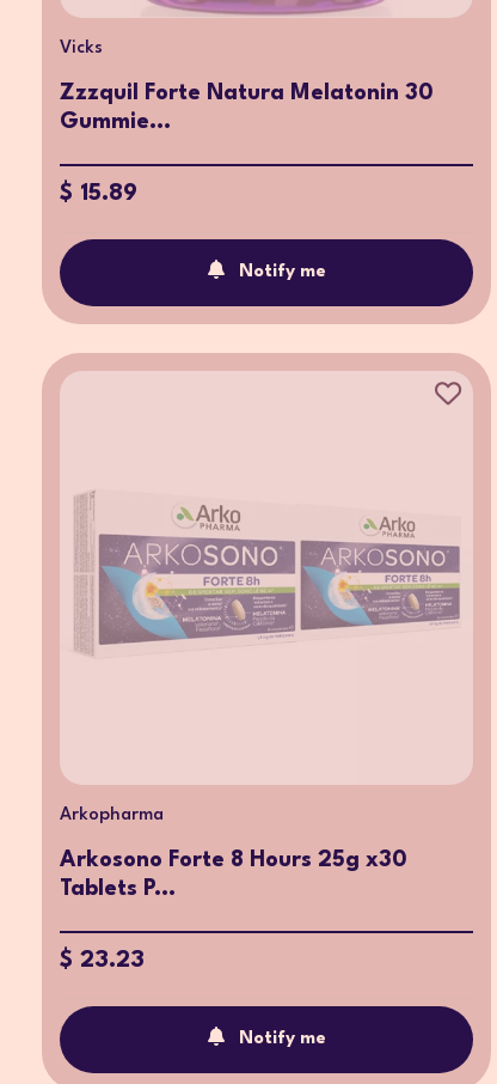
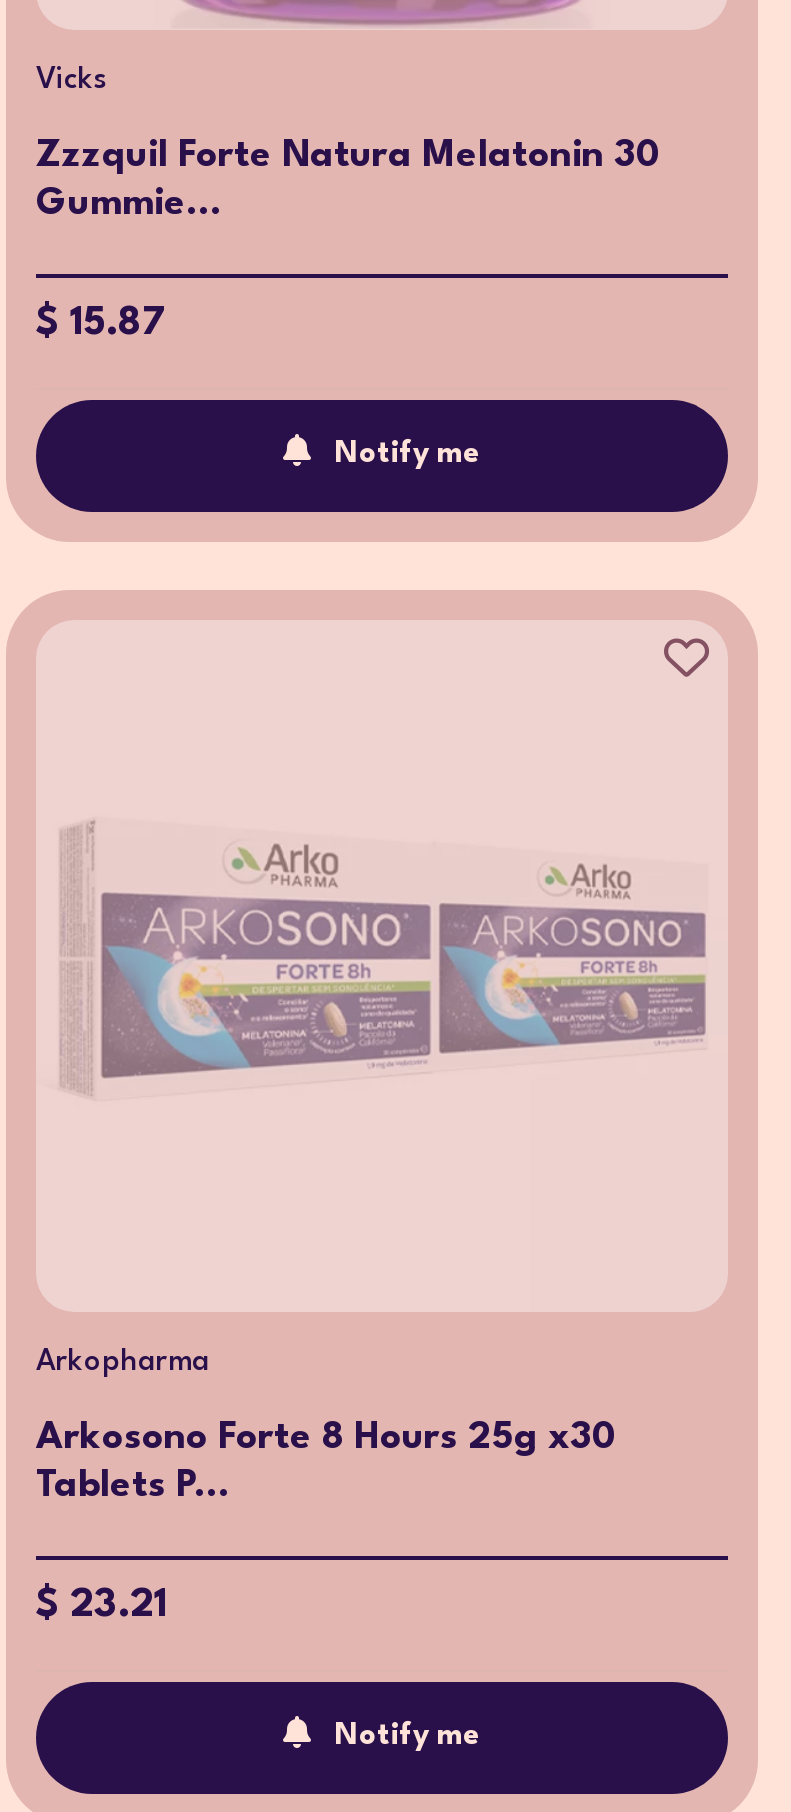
- $ 15.89
+ $ 15.87

- $ 23.23
+ $ 23.21
